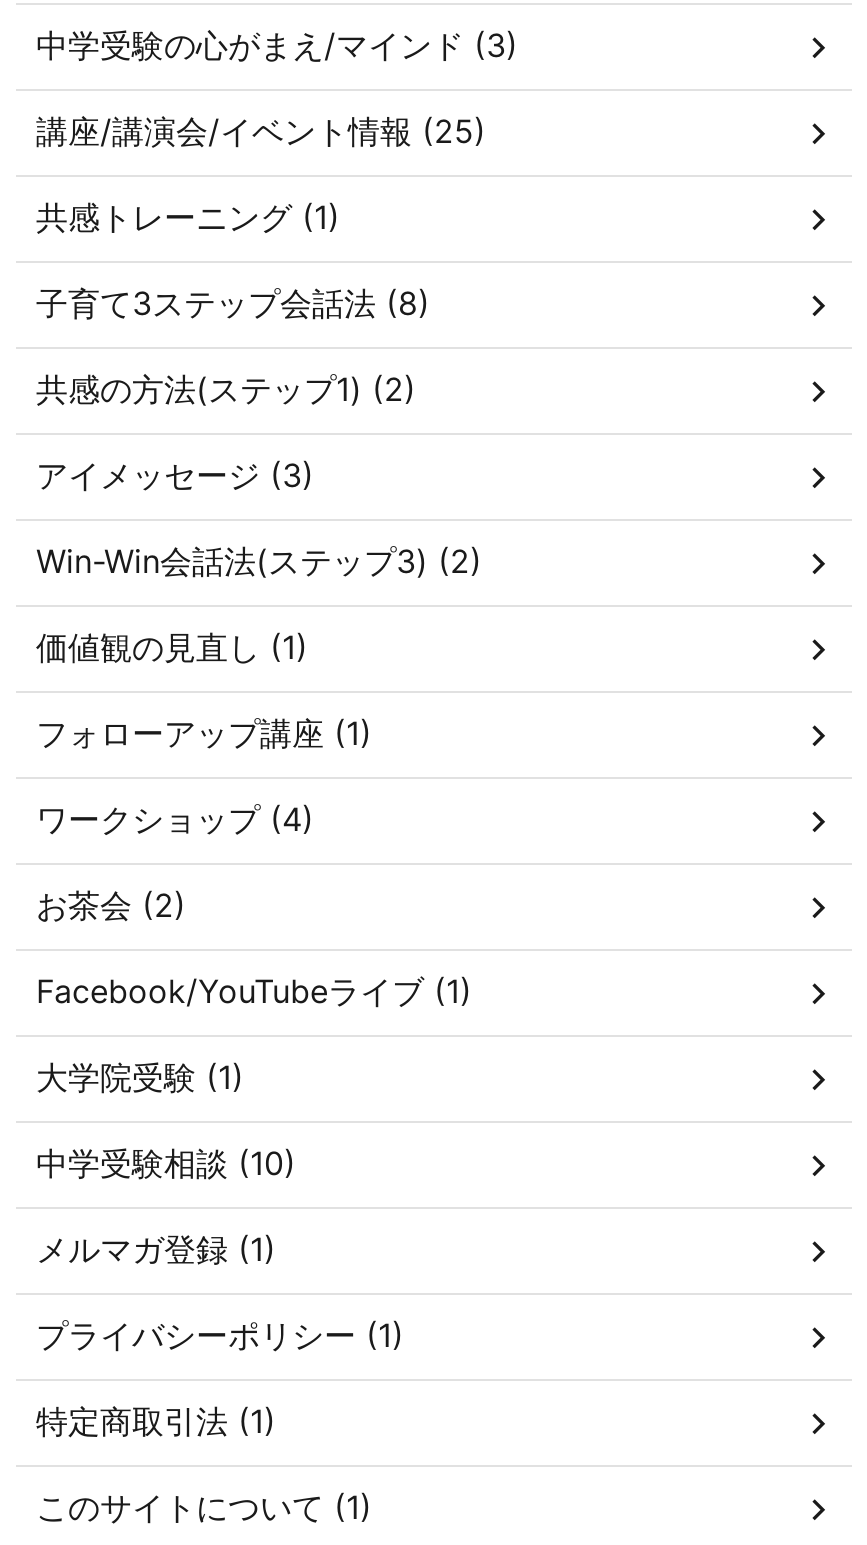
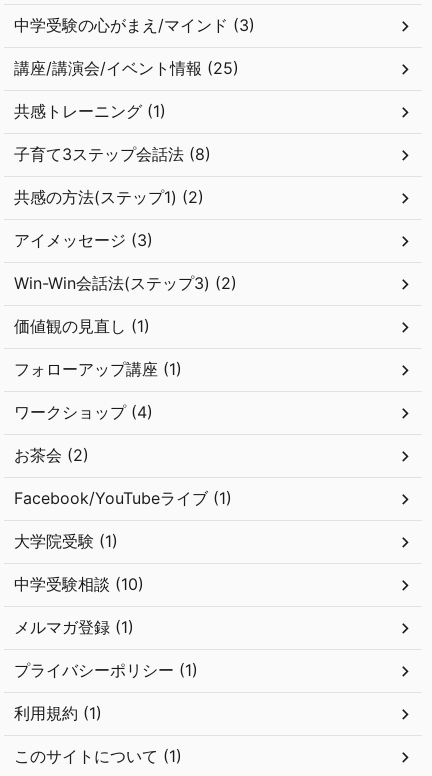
- 特定商取引法 (1)
+ 利用規約 (1)
